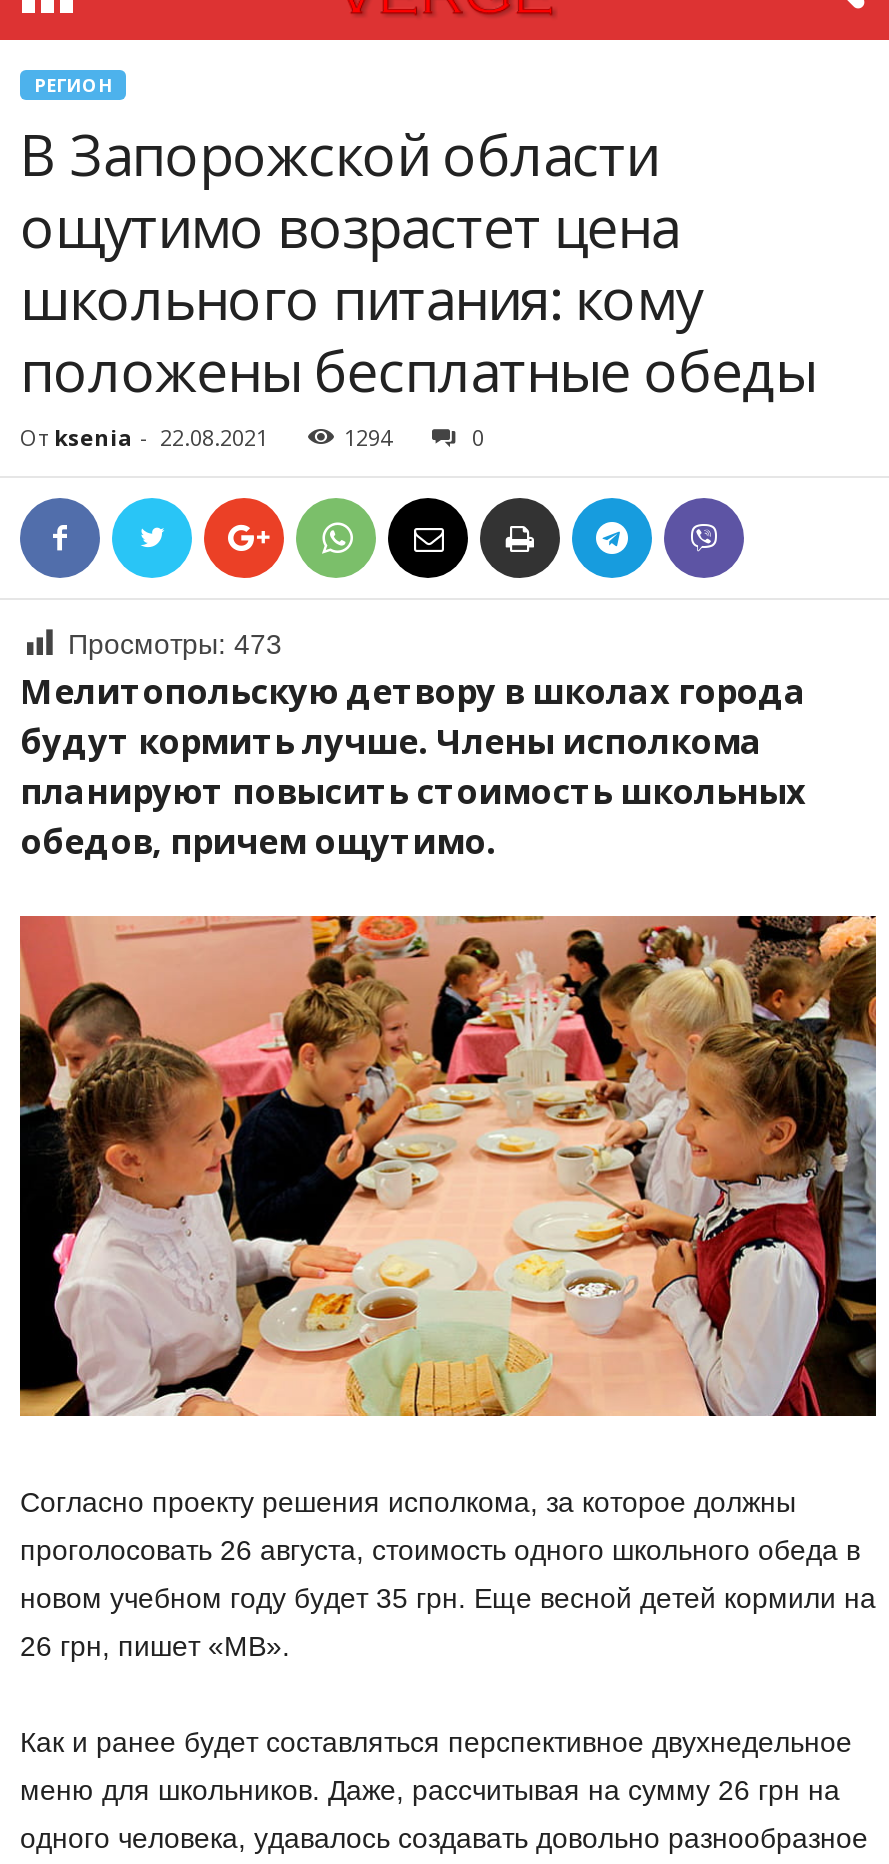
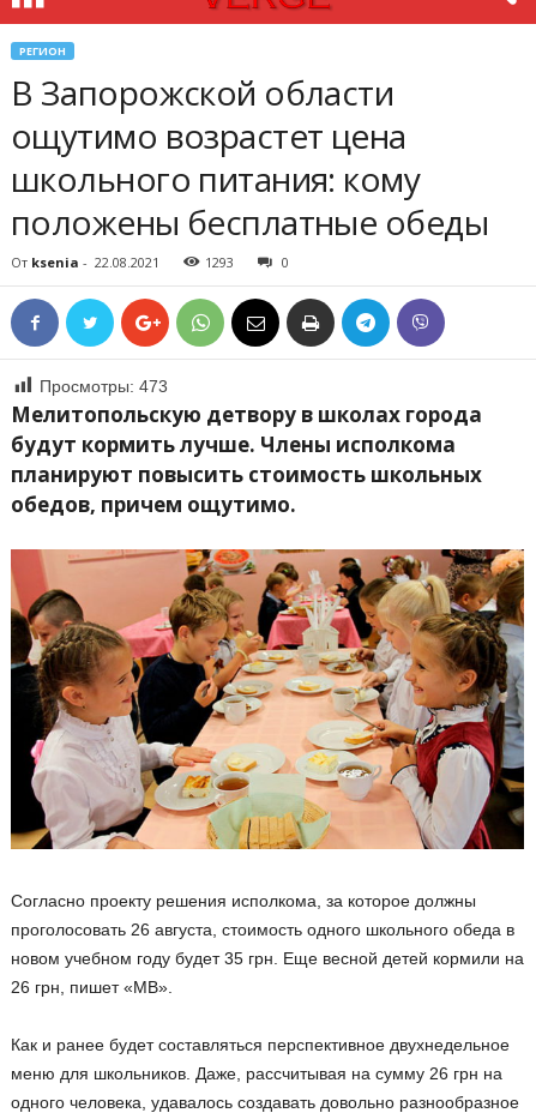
- 1294
+ 1293
